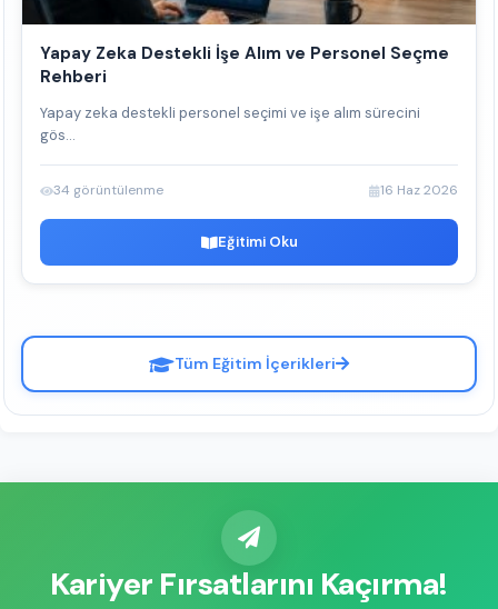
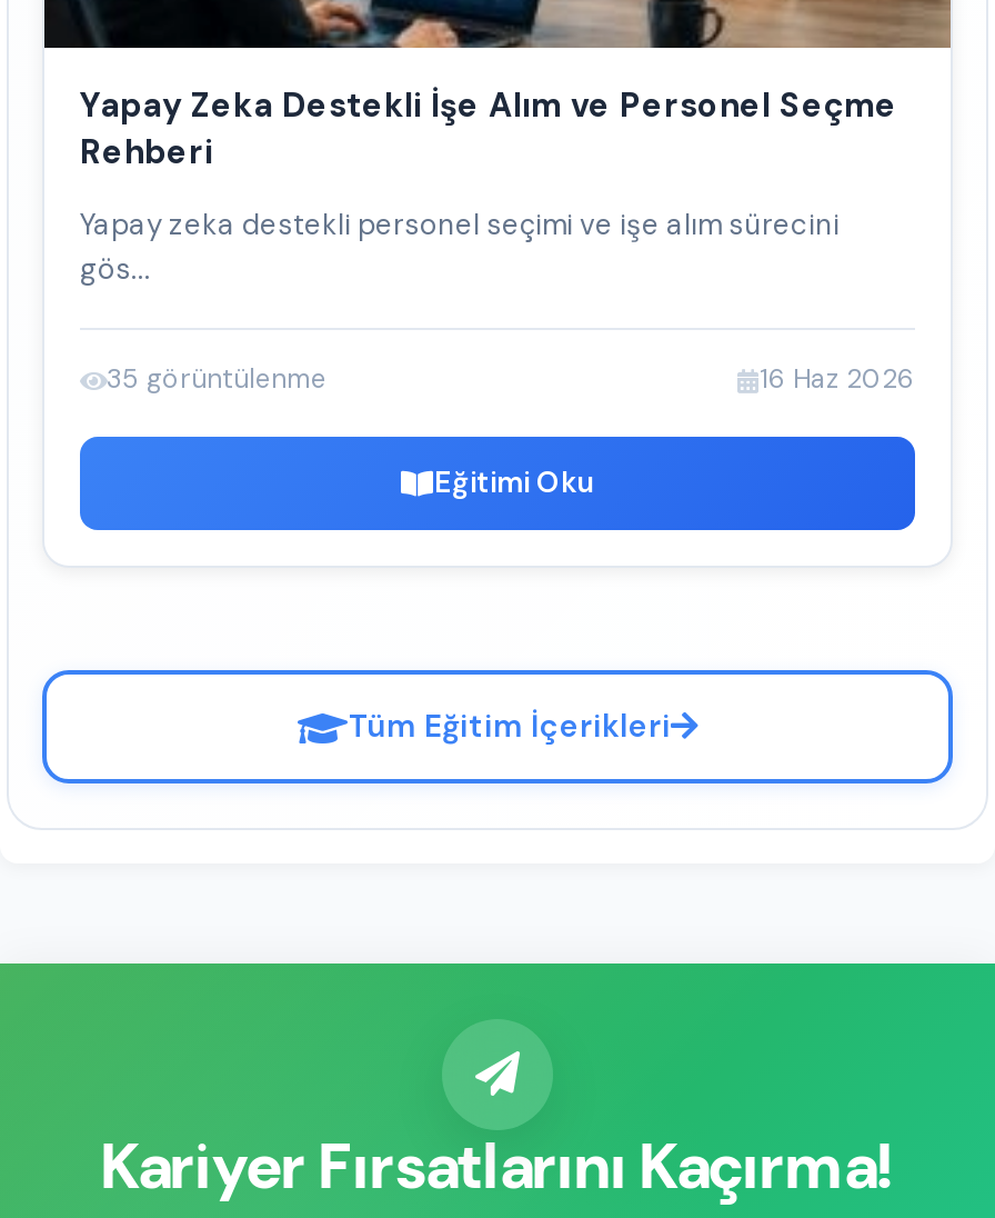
- 34 görüntülenme
+ 35 görüntülenme
